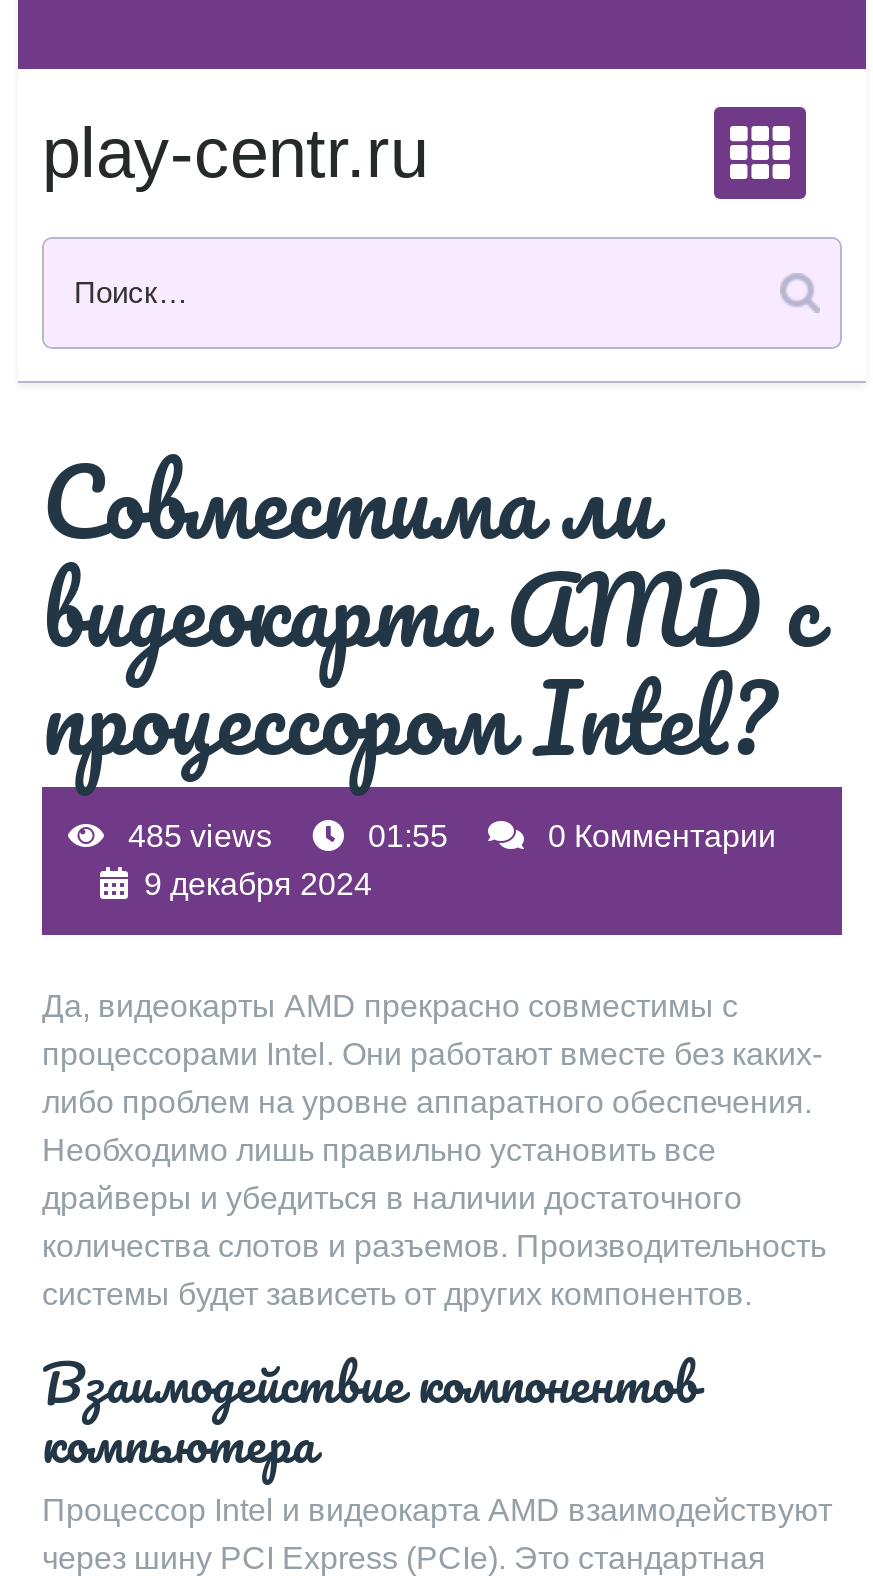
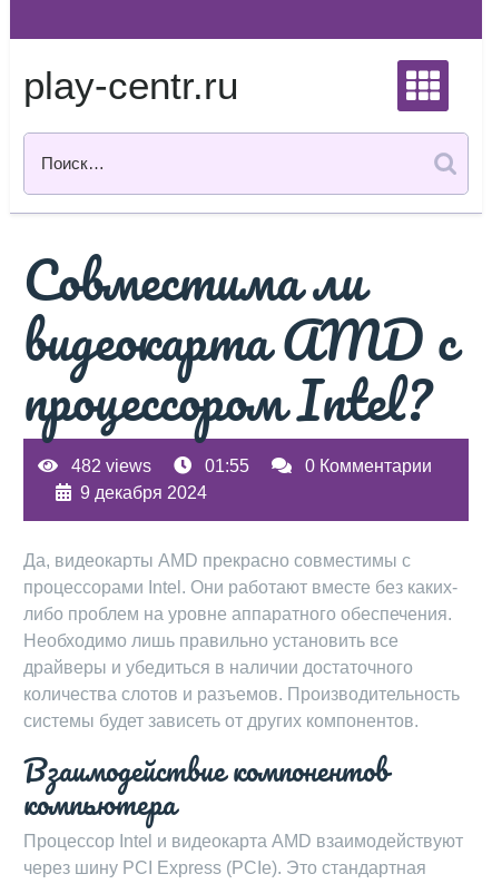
- 485 views
+ 482 views
